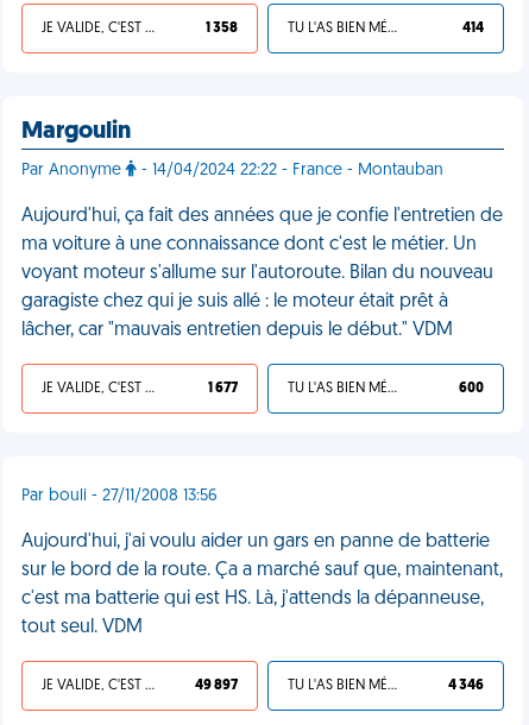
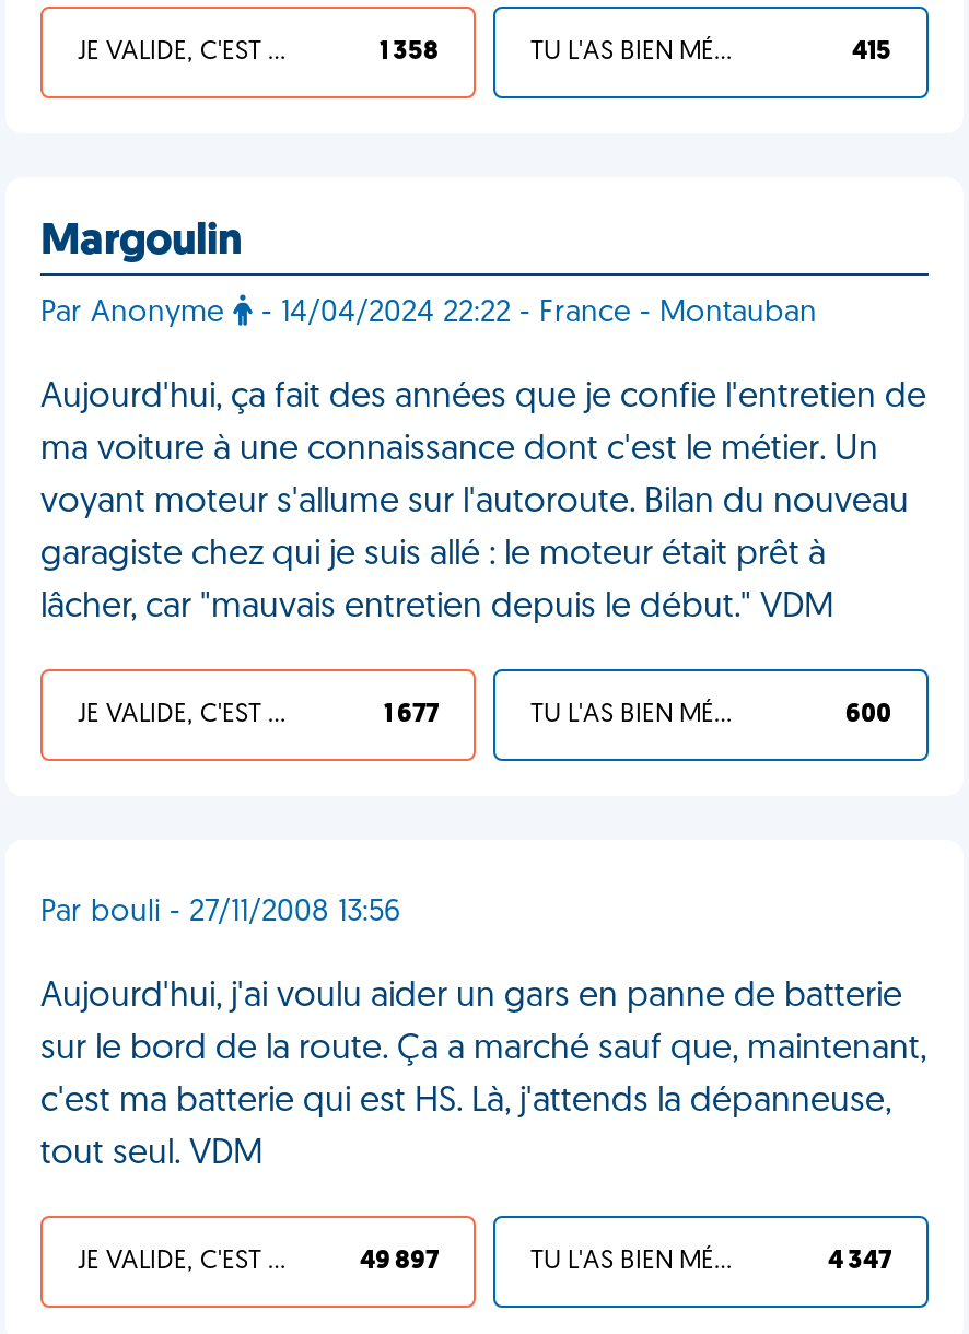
- 414
+ 415

- 4 346
+ 4 347
